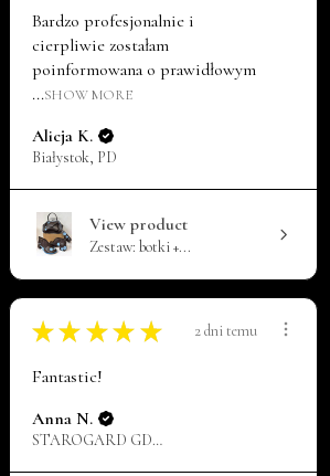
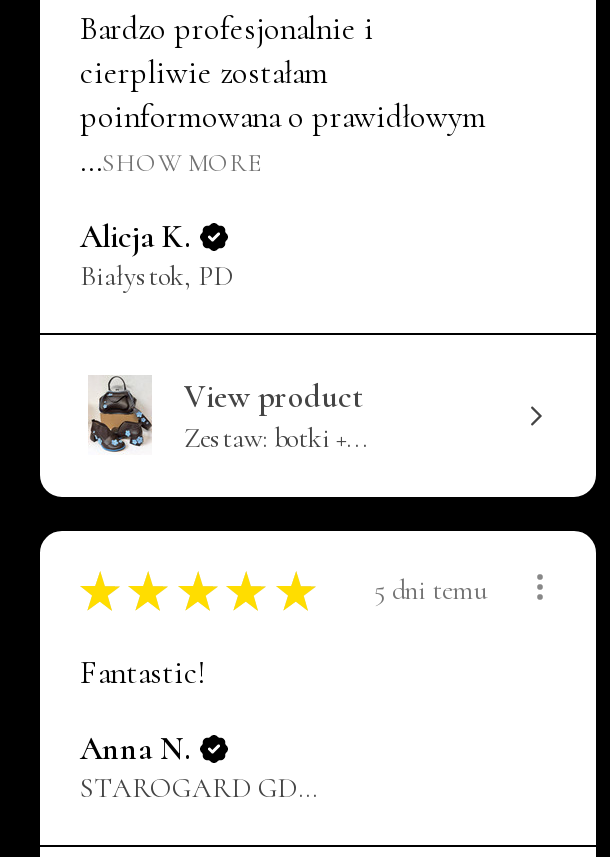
- 2 dni temu
+ 5 dni temu
